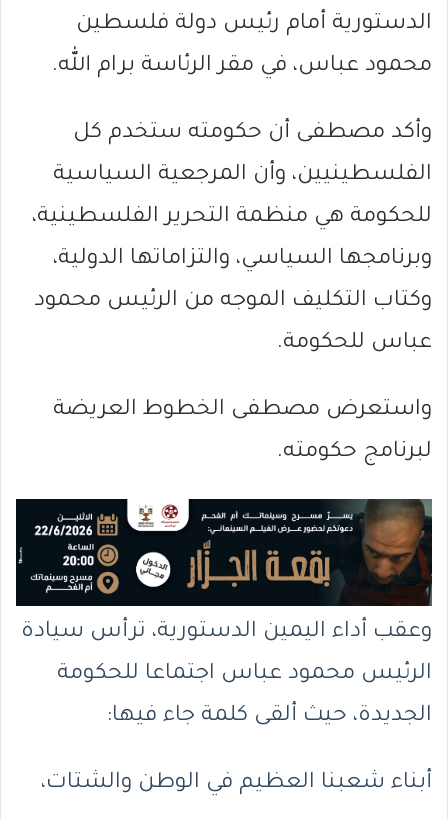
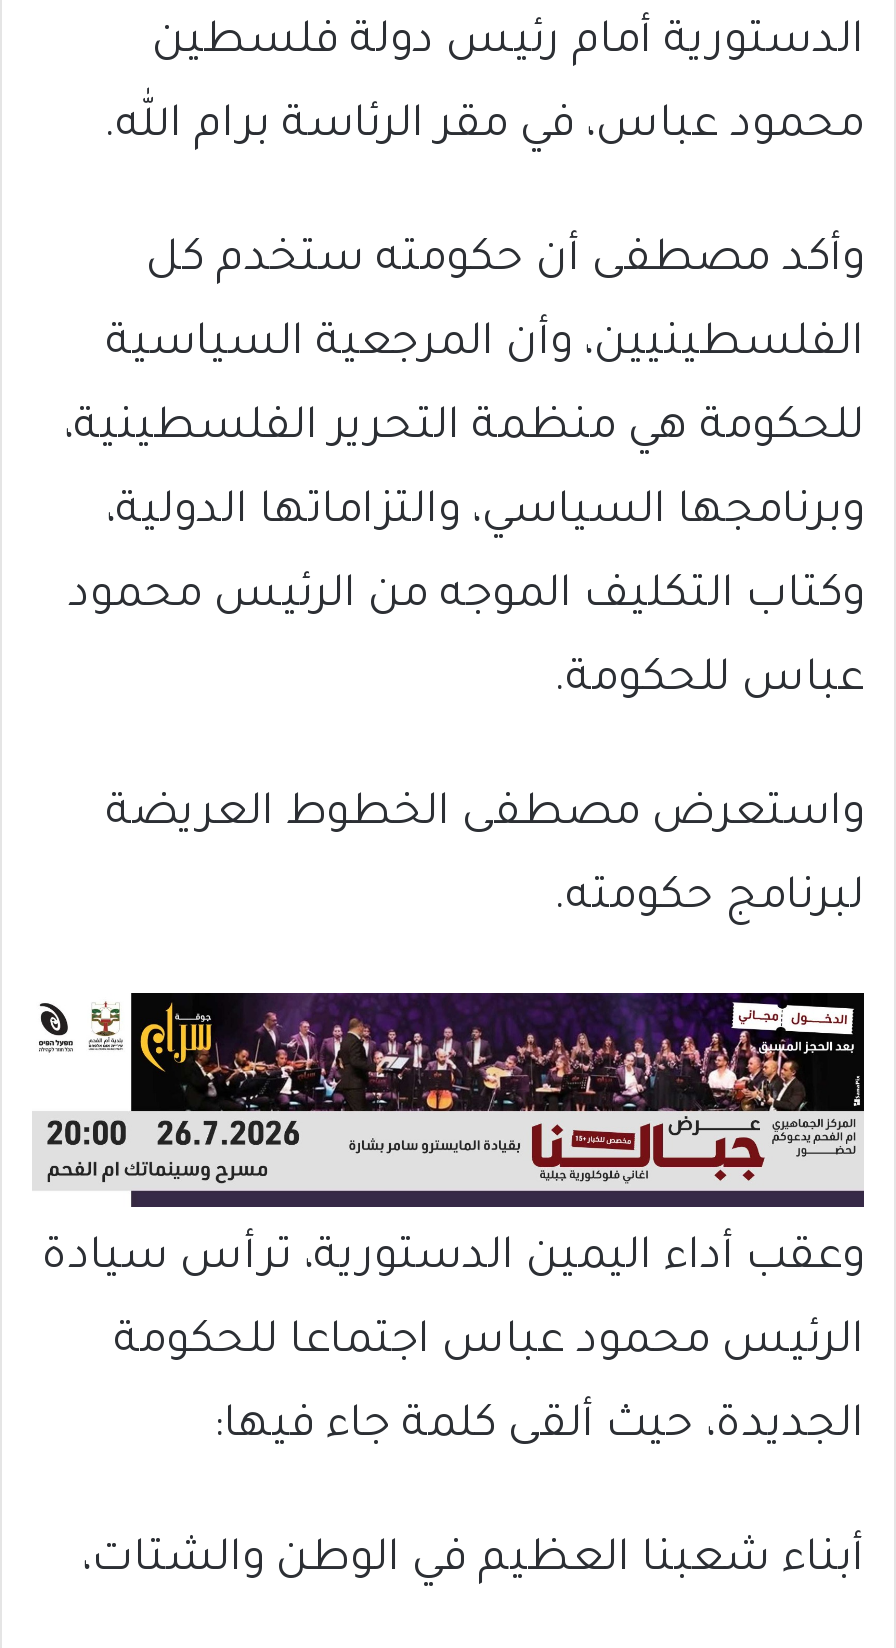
- [image]
+ [image]
